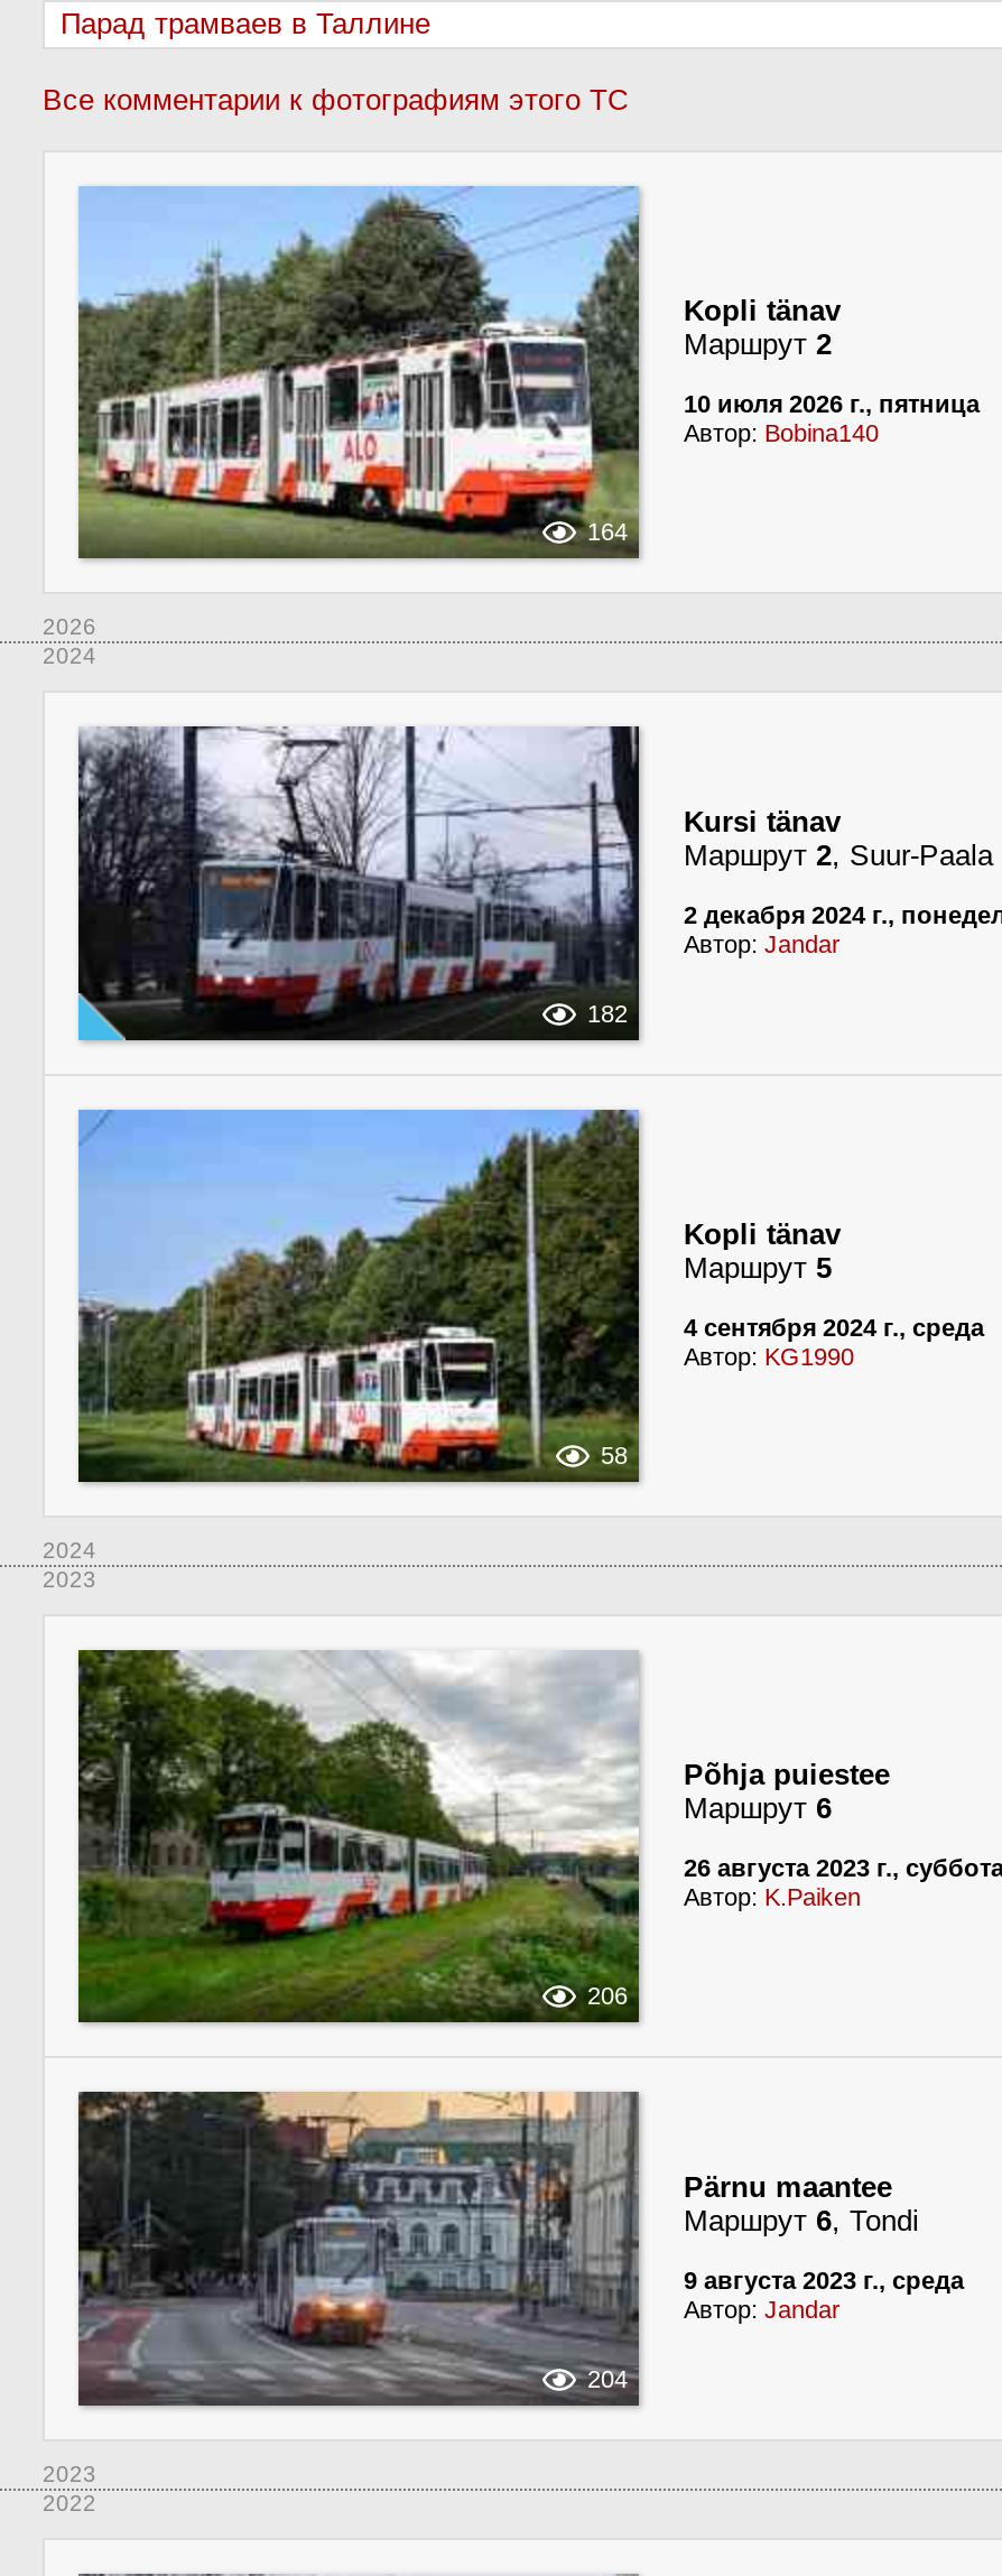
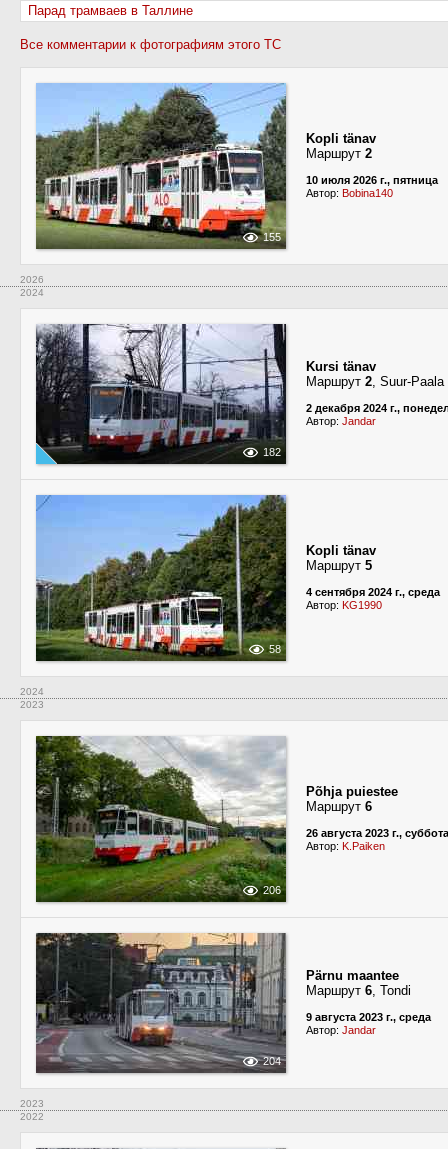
- 164
+ 155
